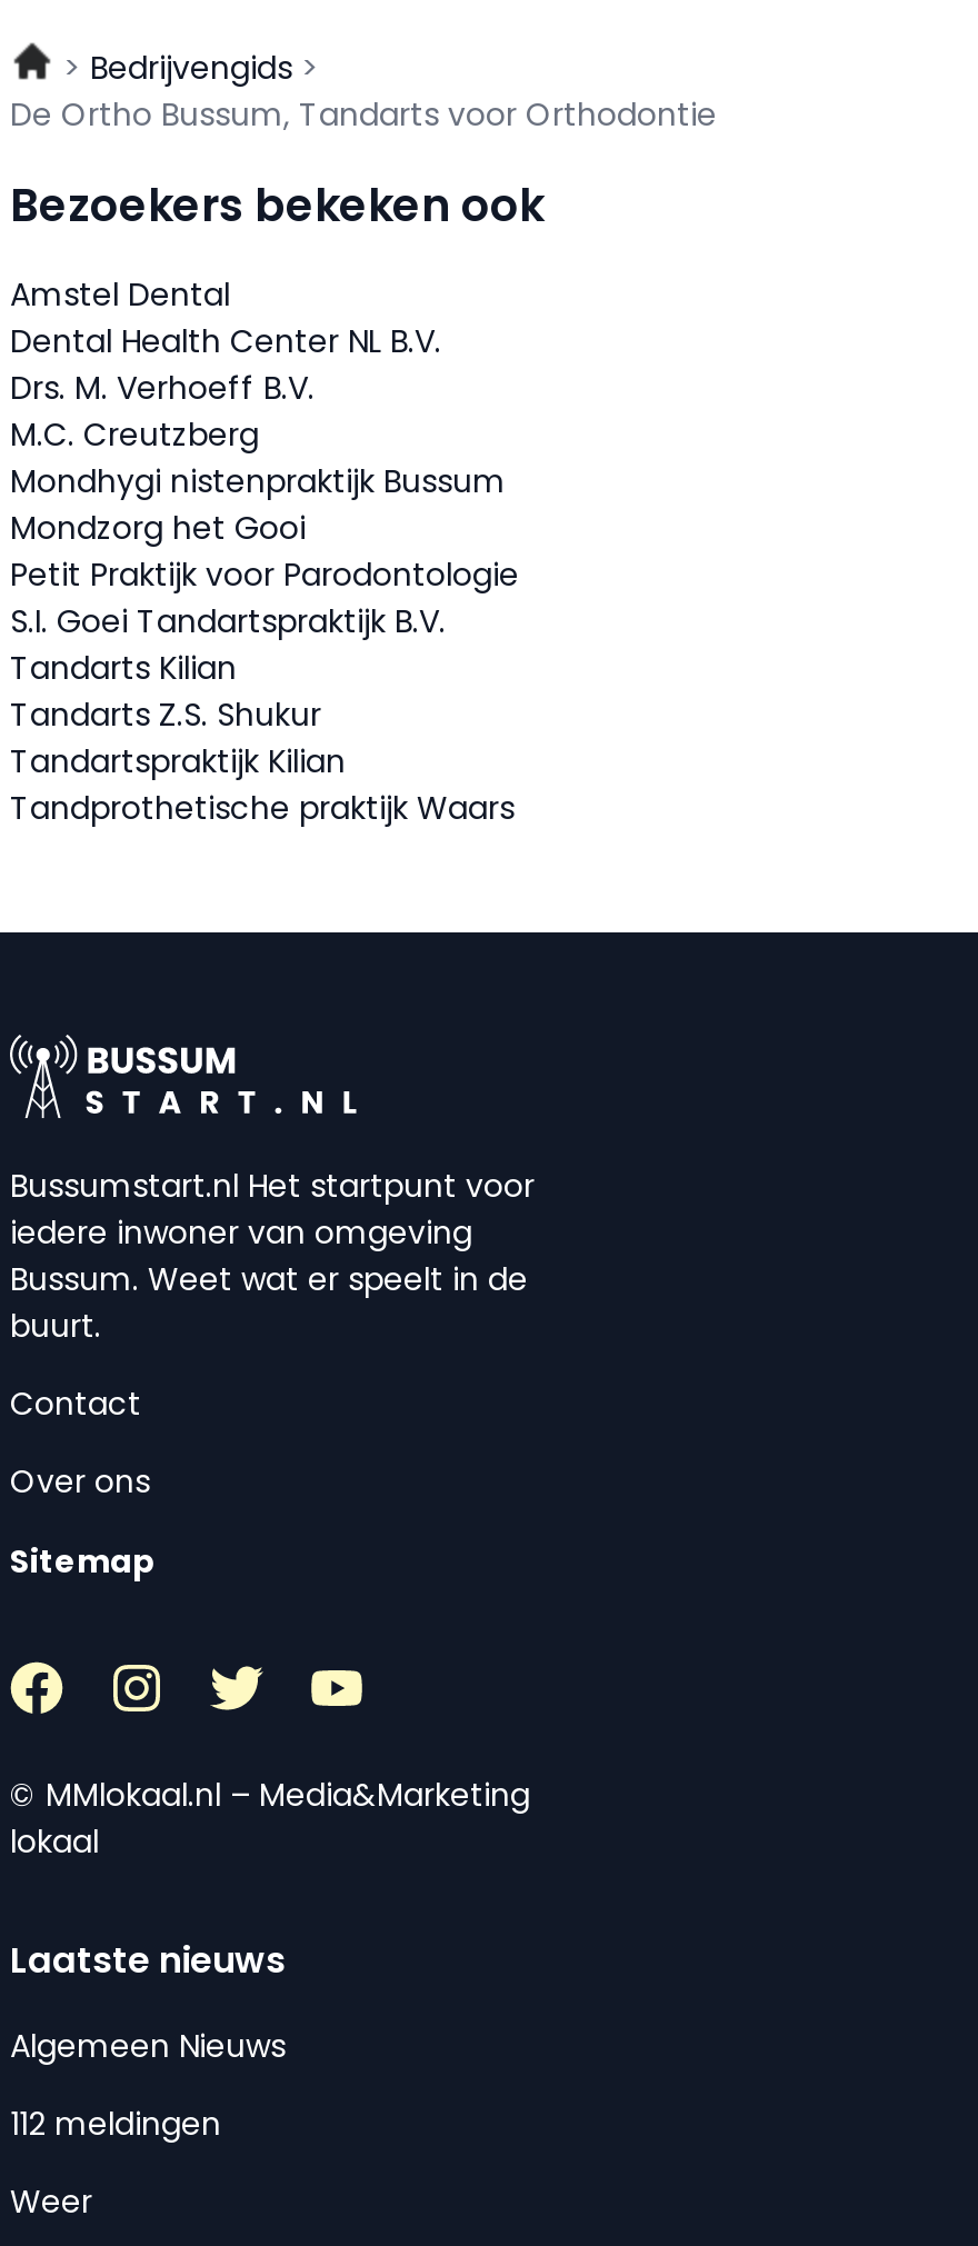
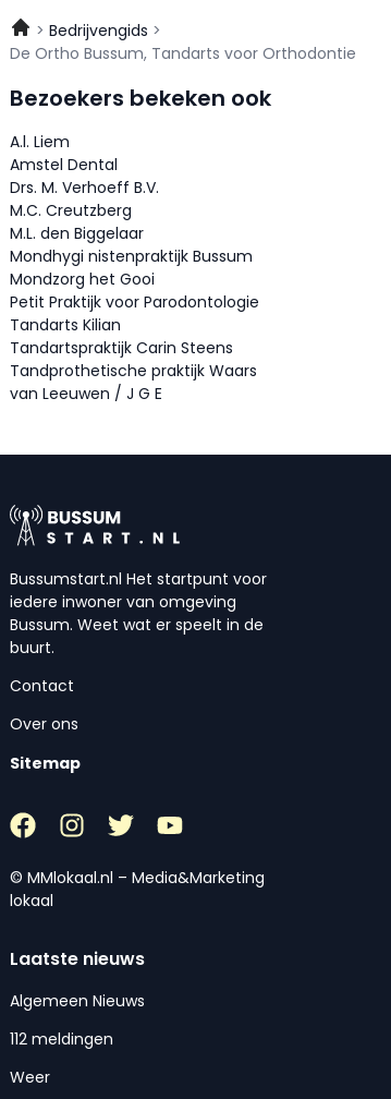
+ A.l. Liem

moved down: Amstel Dental

- Dental Health Center NL B.V.

+ M.L. den Biggelaar

moved down: Mondhygi nistenpraktijk Bussum | Mondzorg het Gooi | Petit Praktijk voor Parodontologie

- S.I. Goei Tandartspraktijk B.V.

- Tandarts Z.S. Shukur
- Tandartspraktijk Kilian
+ Tandartspraktijk Carin Steens

moved up: Tandprothetische praktijk Waars

+ van Leeuwen / J G E
